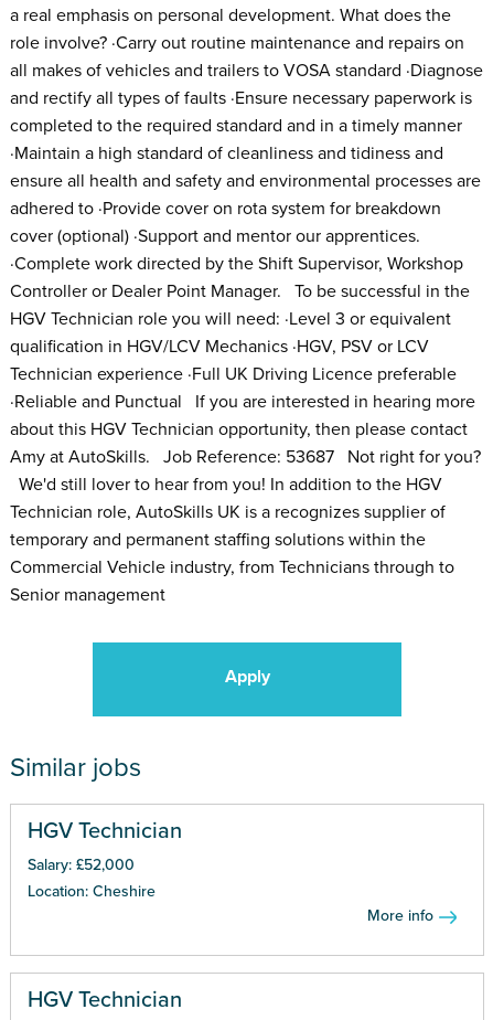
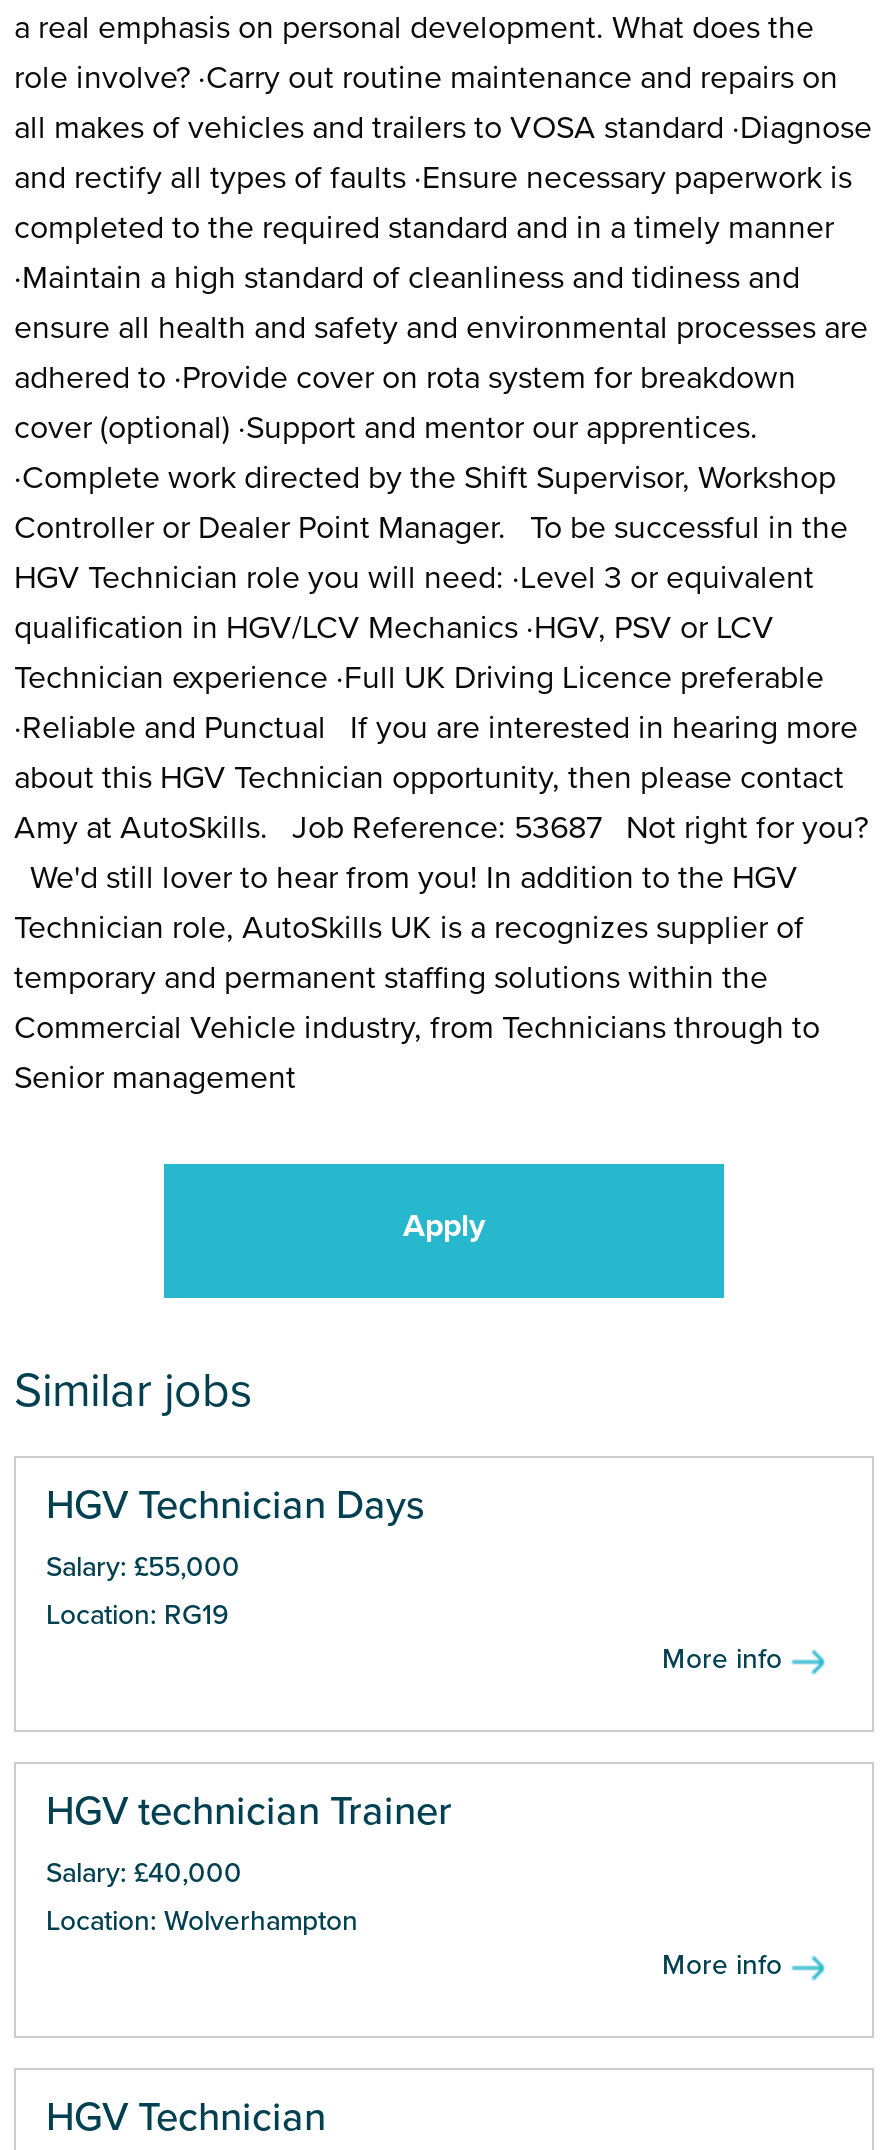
- HGV Technician
- Salary: £52,000
- Location: Cheshire
+ HGV Technician Days
+ Salary: £55,000
+ Location: RG19
+ More info
+ HGV technician Trainer
+ Salary: £40,000
+ Location: Wolverhampton
